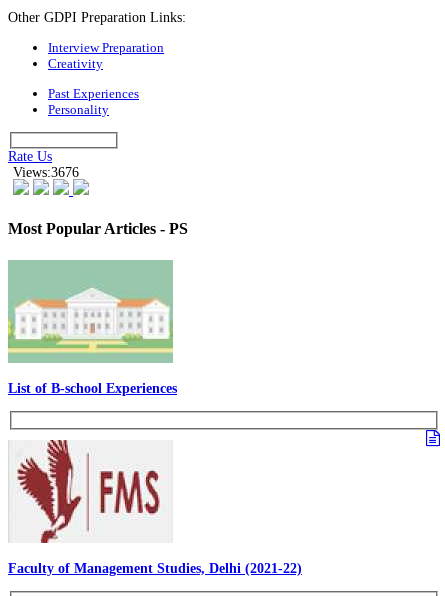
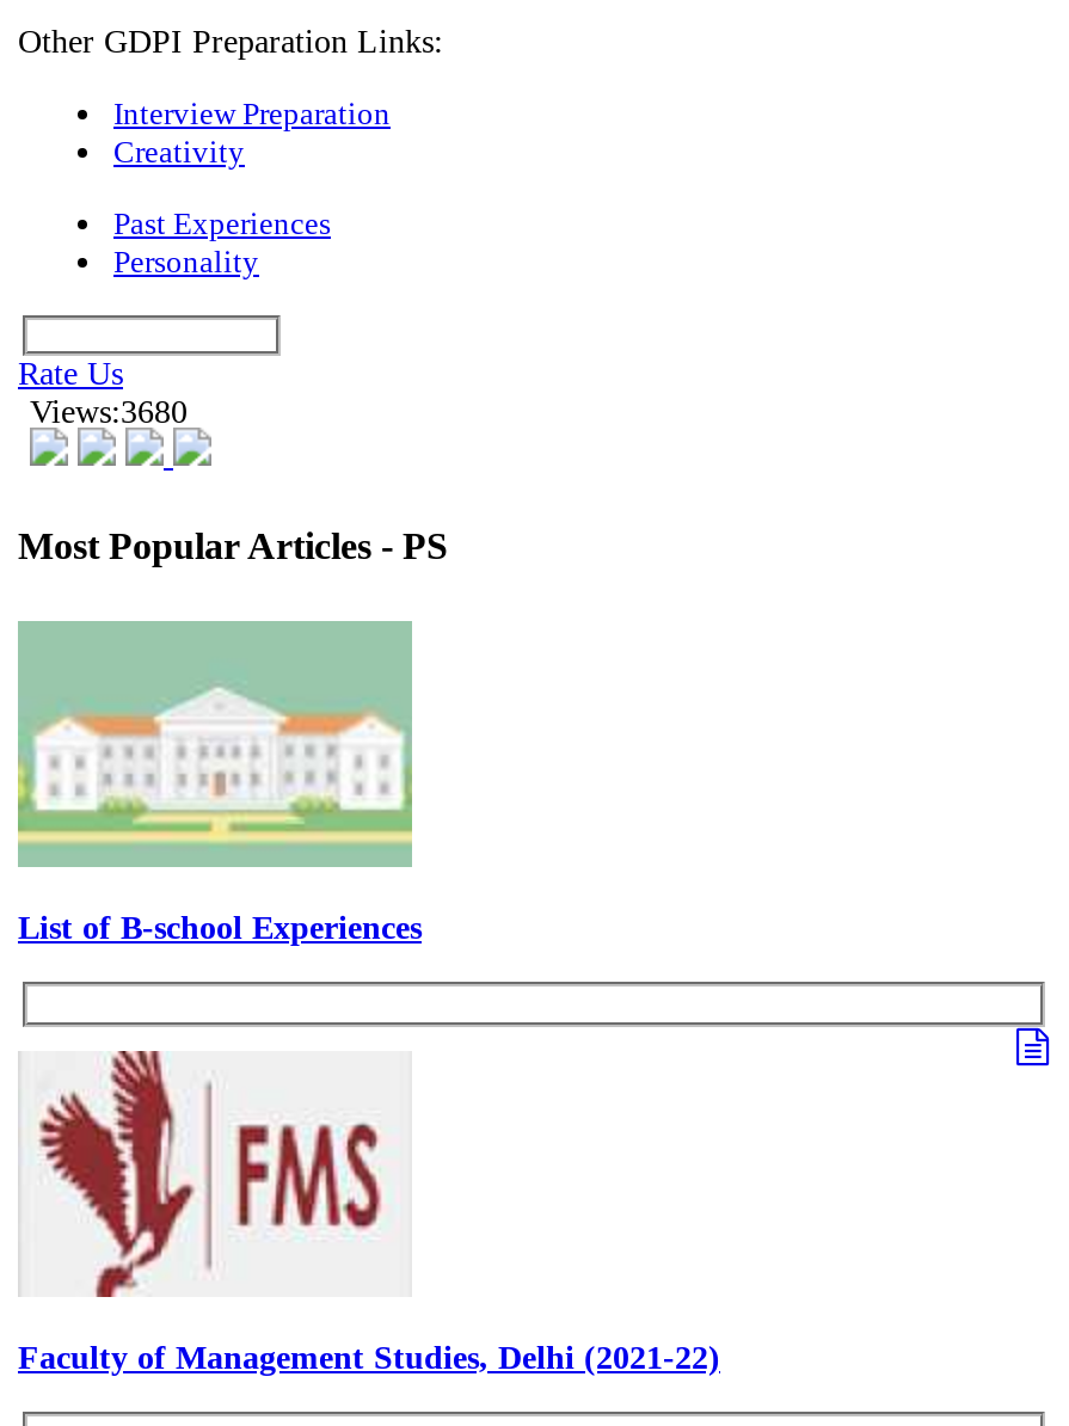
- Views:3676
+ Views:3680
